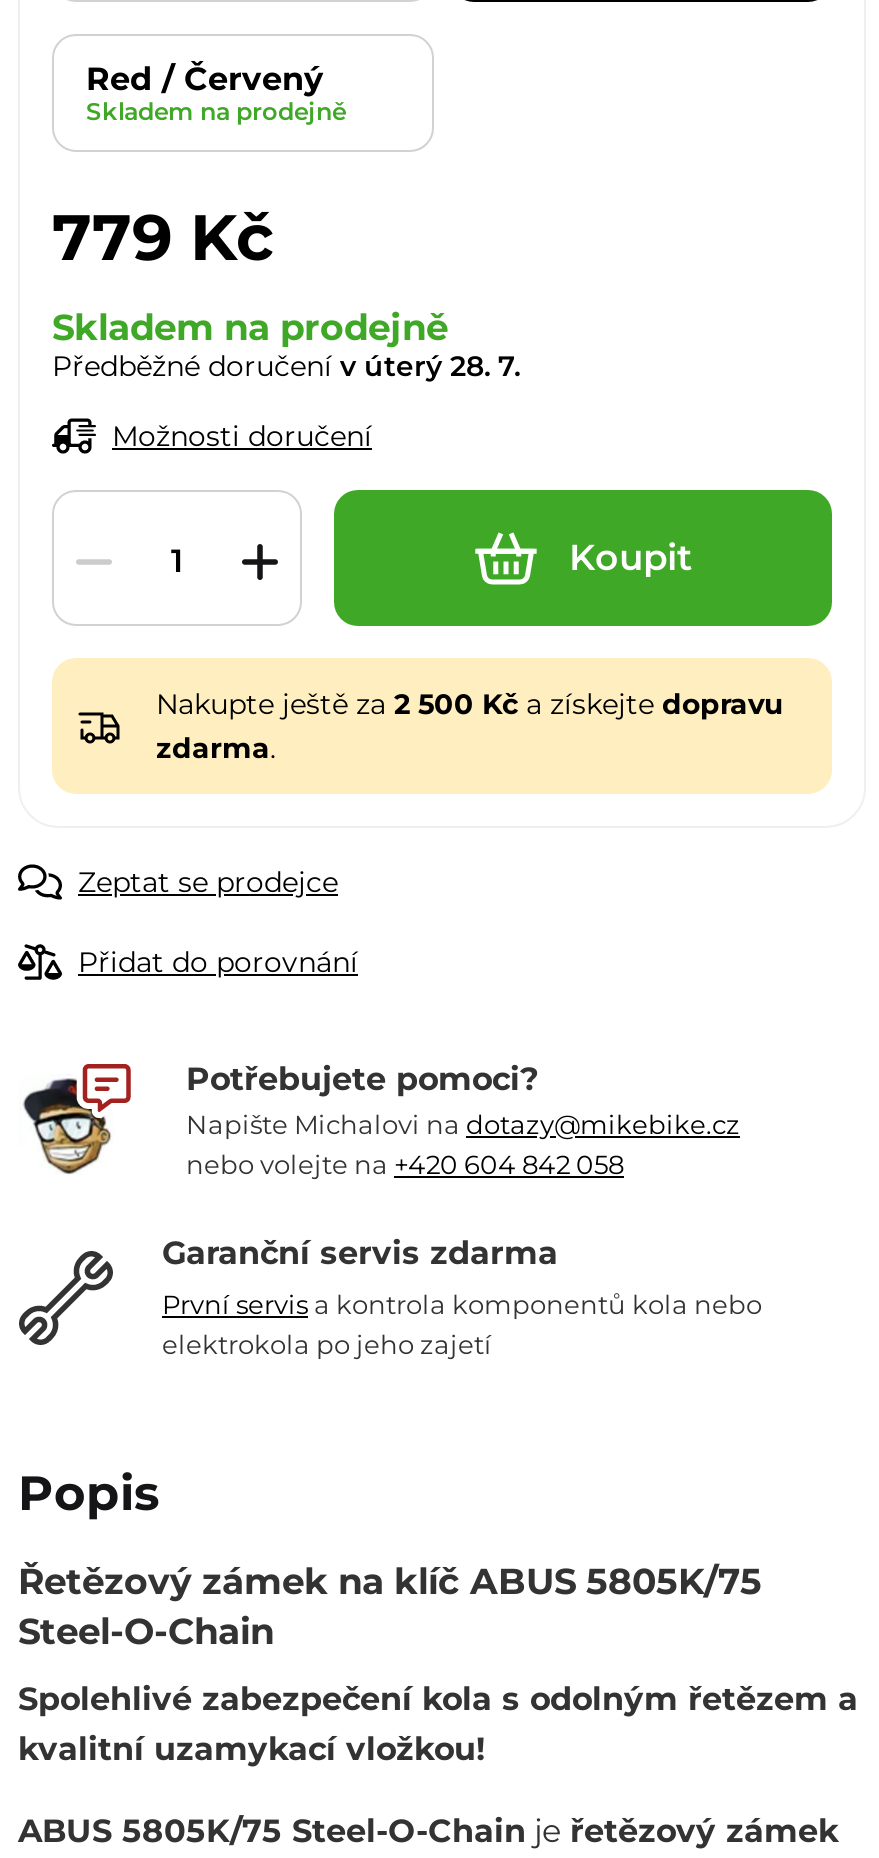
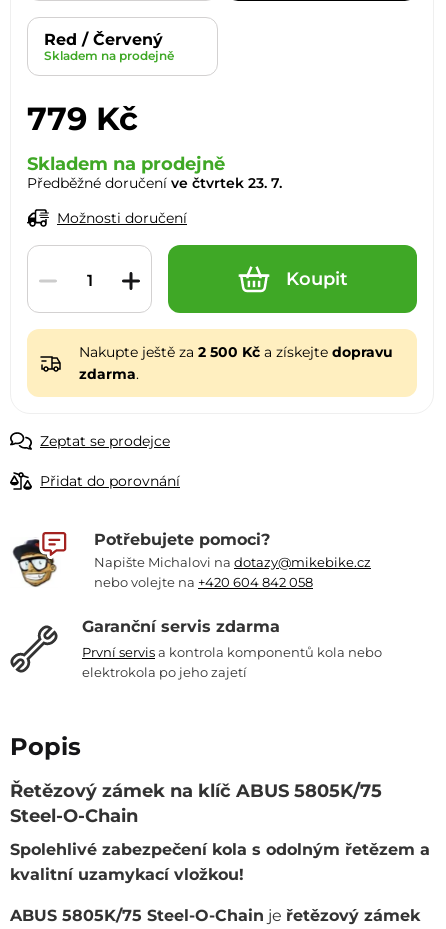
- Předběžné doručení v úterý 28. 7.
+ Předběžné doručení ve čtvrtek 23. 7.
